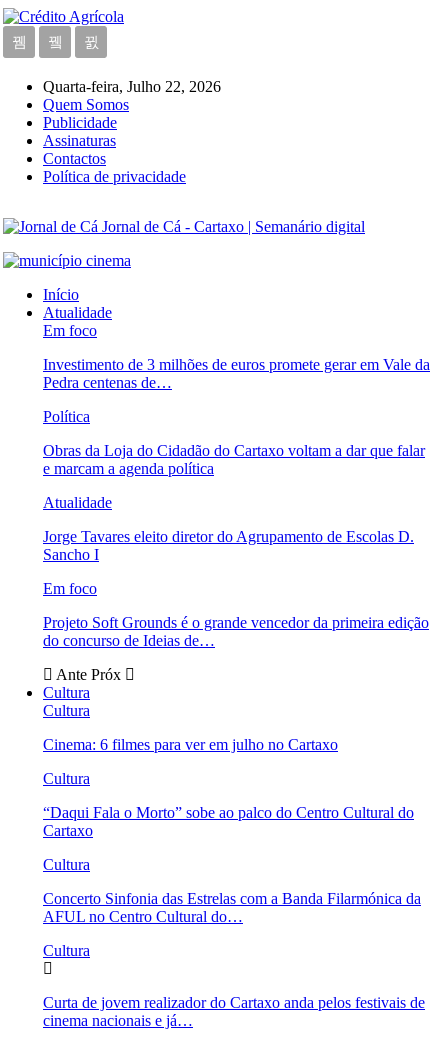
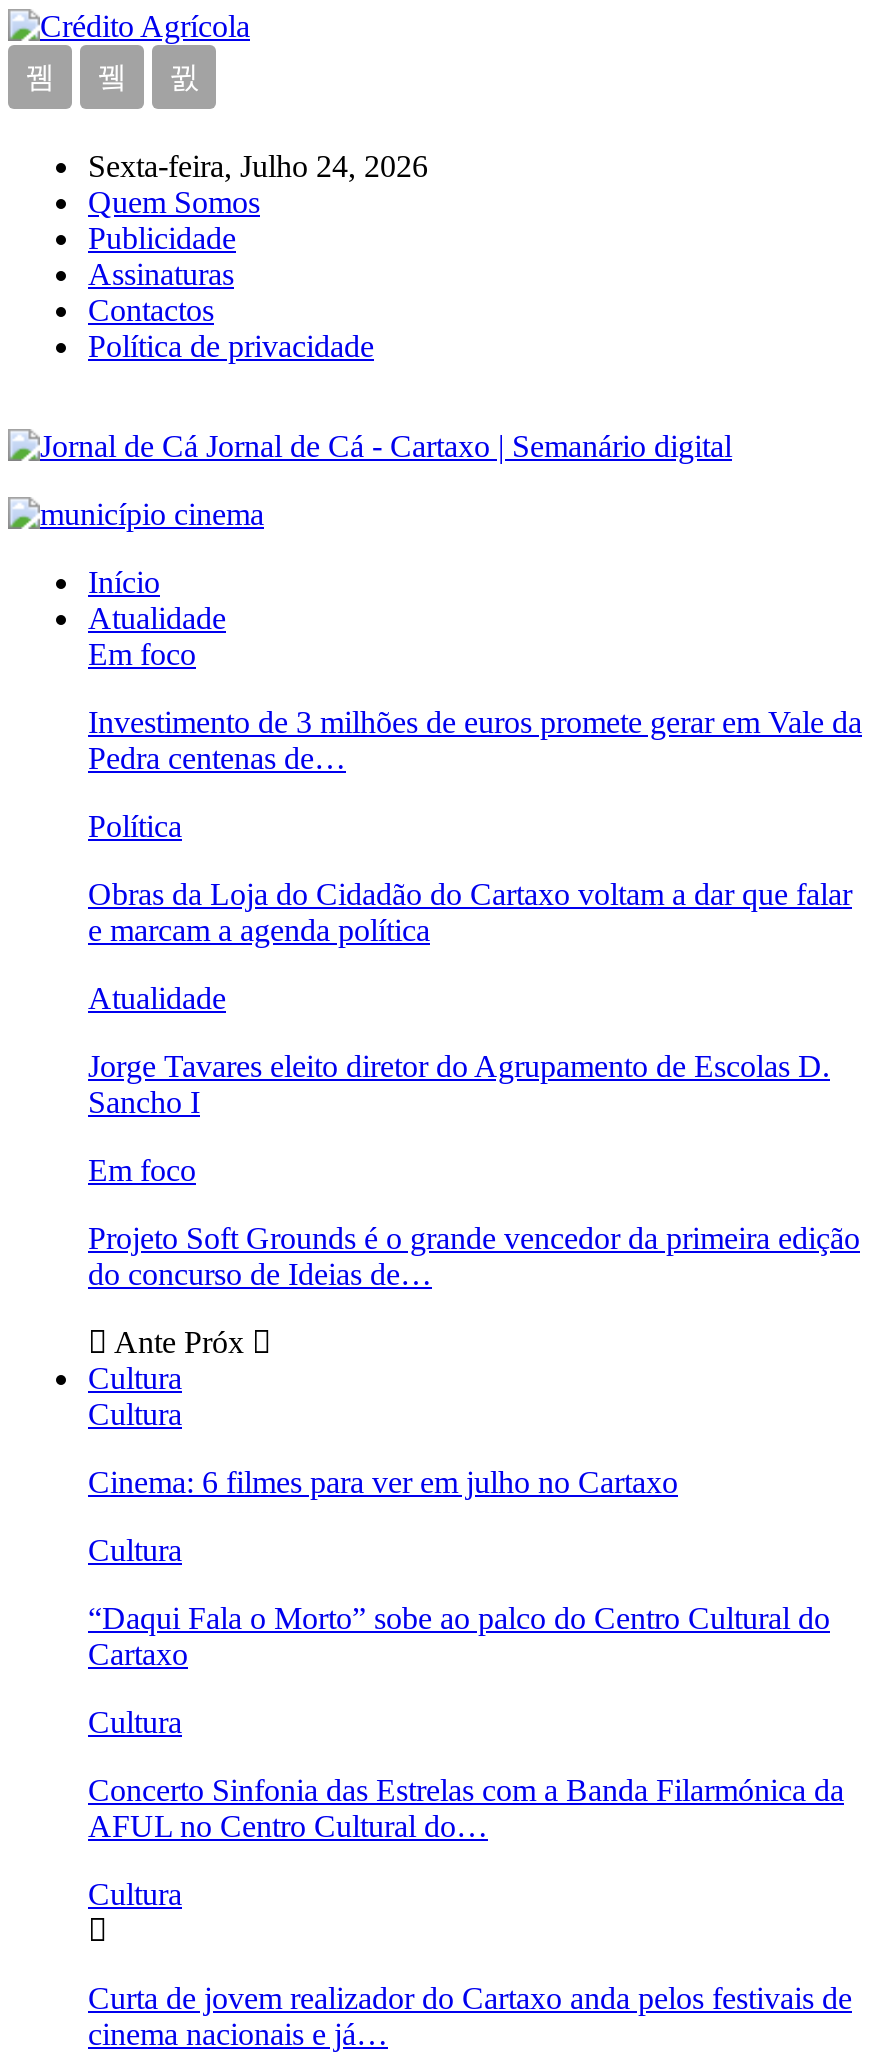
- Quarta-feira, Julho 22, 2026
+ Sexta-feira, Julho 24, 2026
